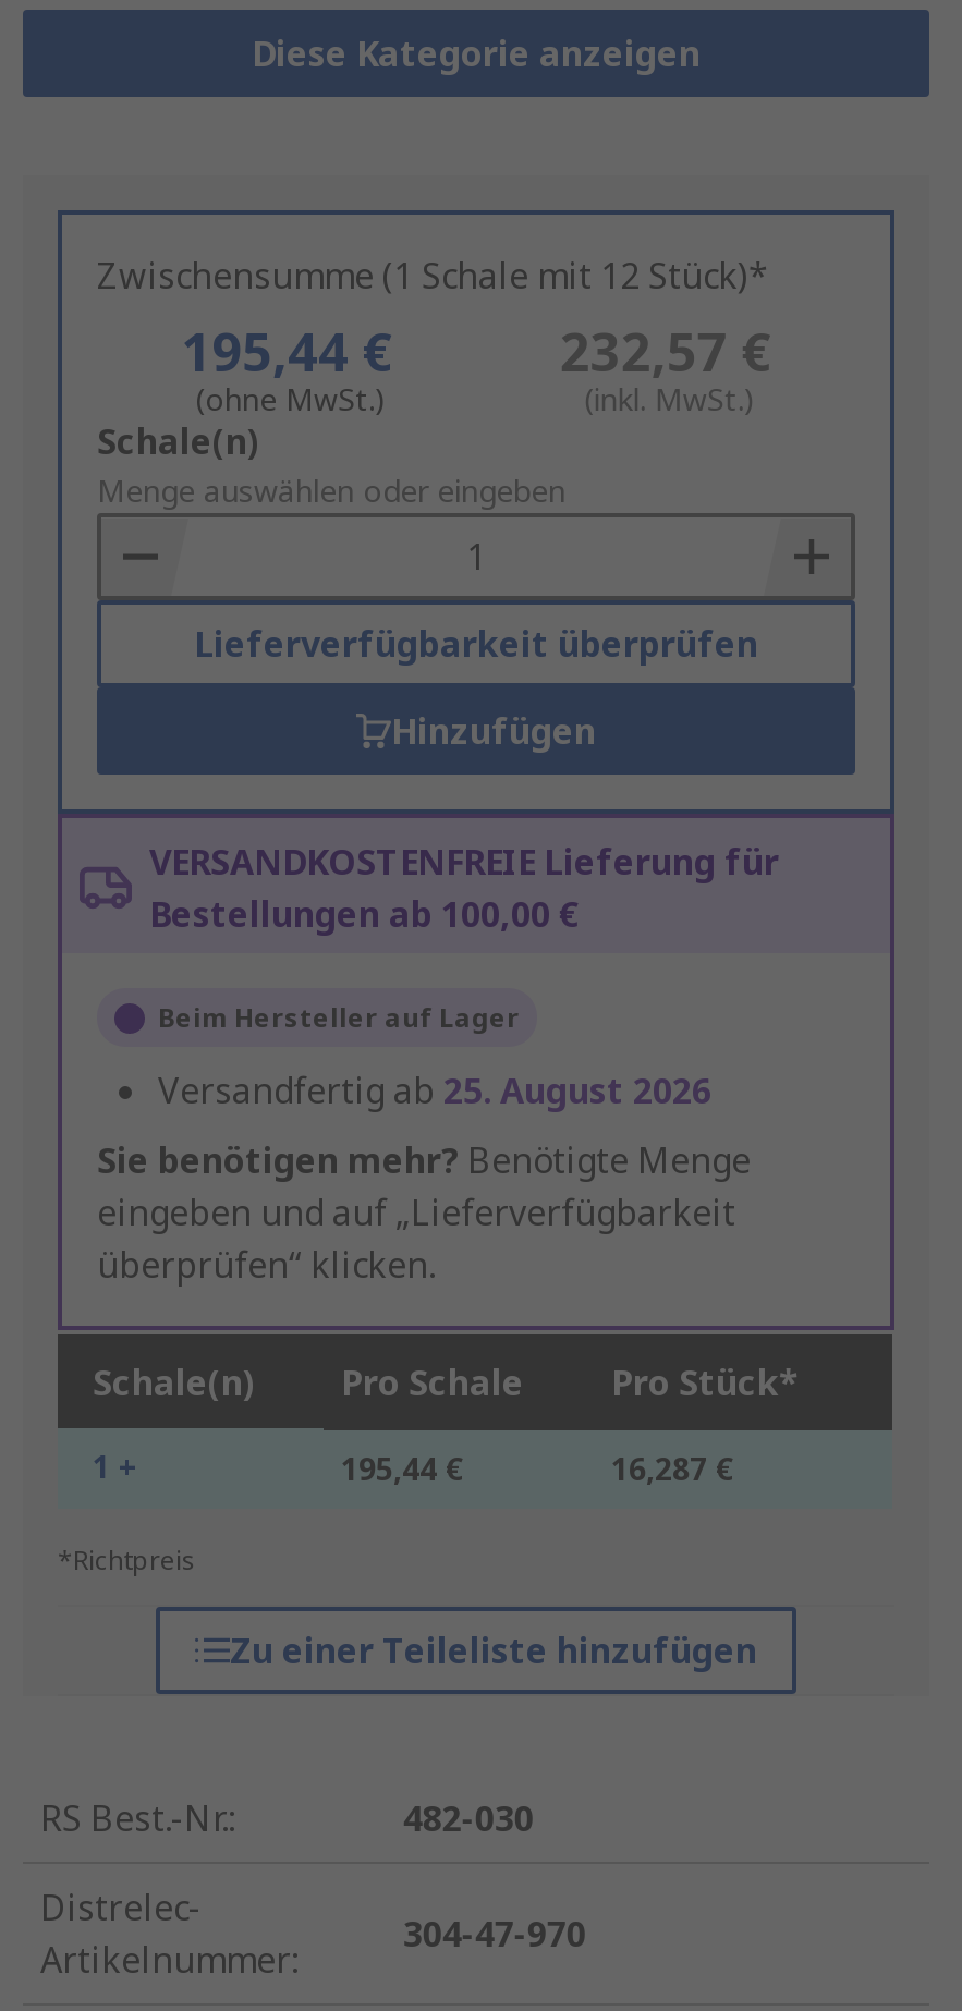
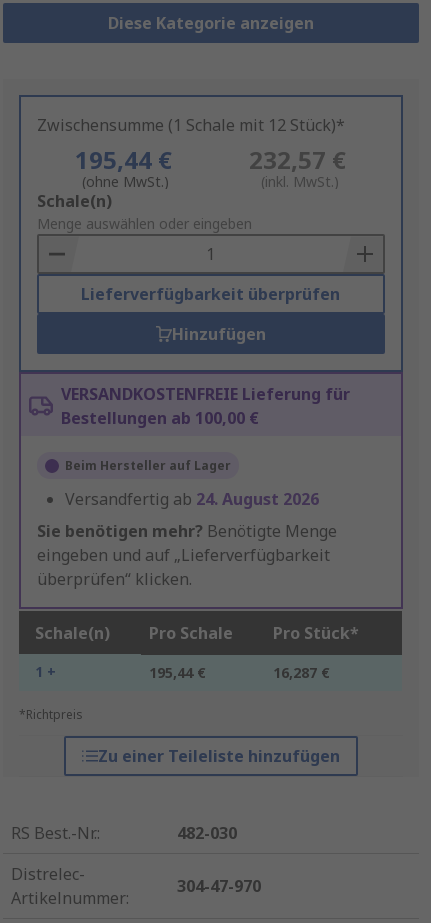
- Versandfertig ab 25. August 2026
+ Versandfertig ab 24. August 2026
